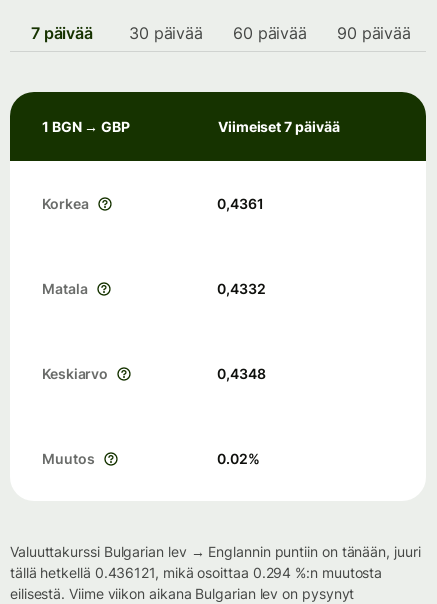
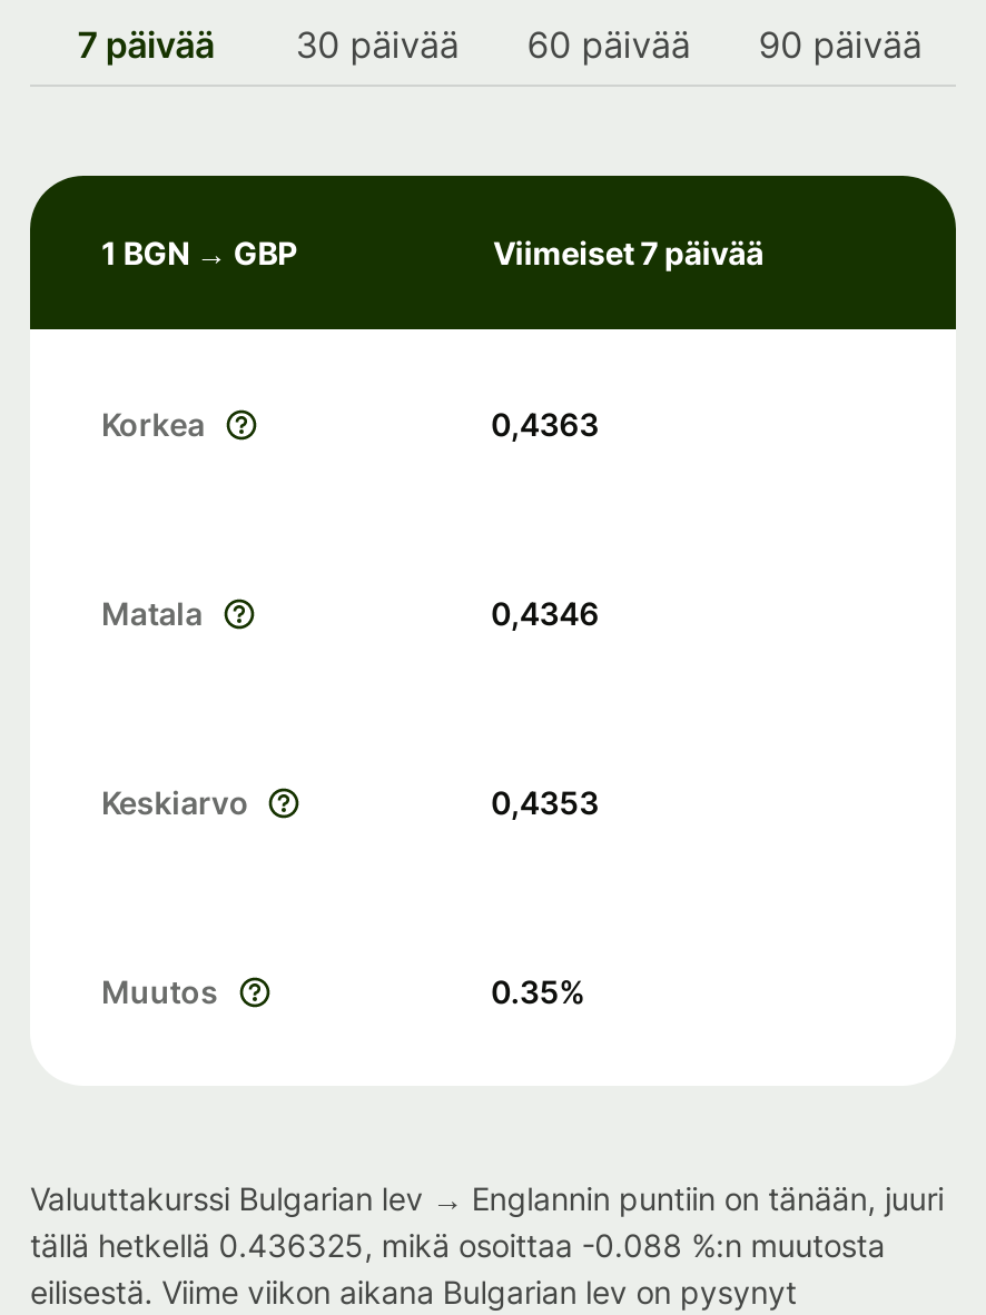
- 0,4361
+ 0,4363

- 0,4332
+ 0,4346

- 0,4348
+ 0,4353

- 0.02%
+ 0.35%

- tällä hetkellä 0.436121, mikä osoittaa 0.294 %:n muutosta
+ tällä hetkellä 0.436325, mikä osoittaa -0.088 %:n muutosta
